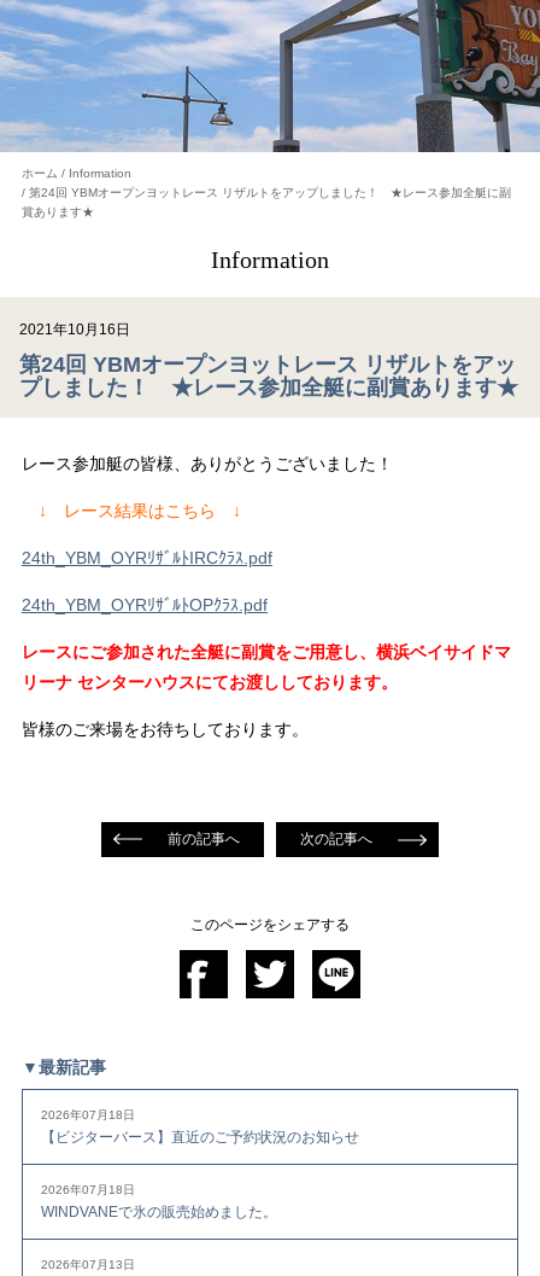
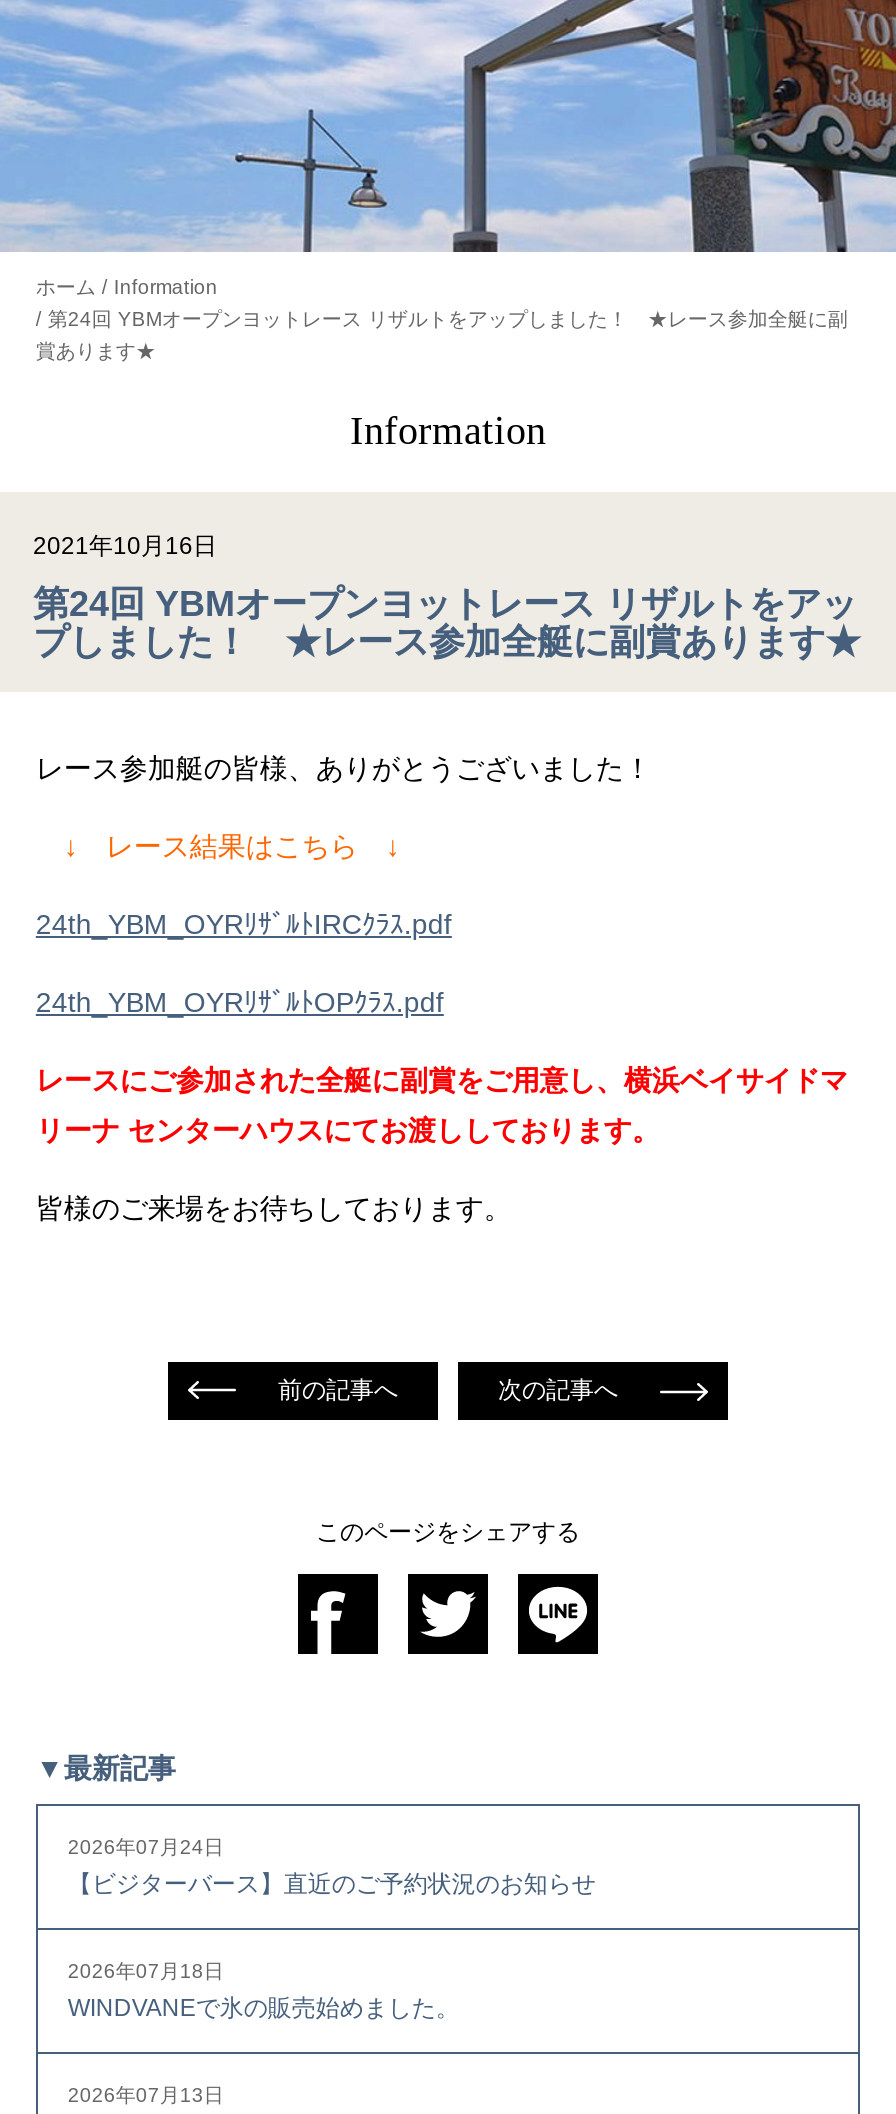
- 2026年07月18日
+ 2026年07月24日
